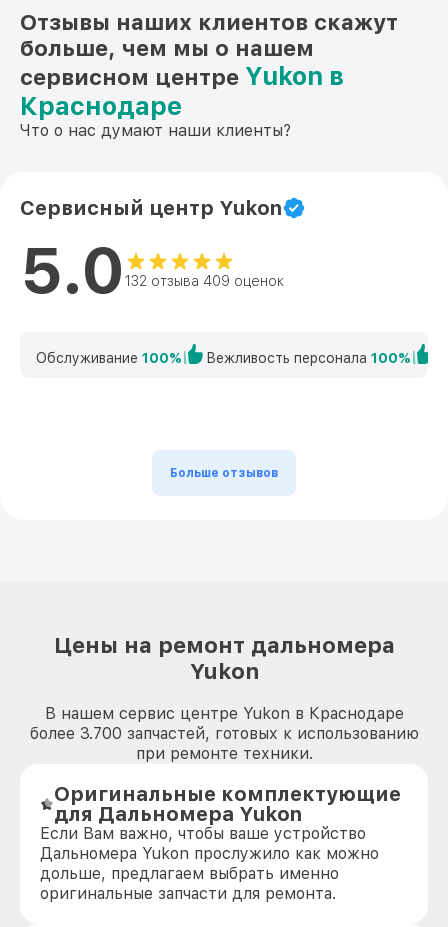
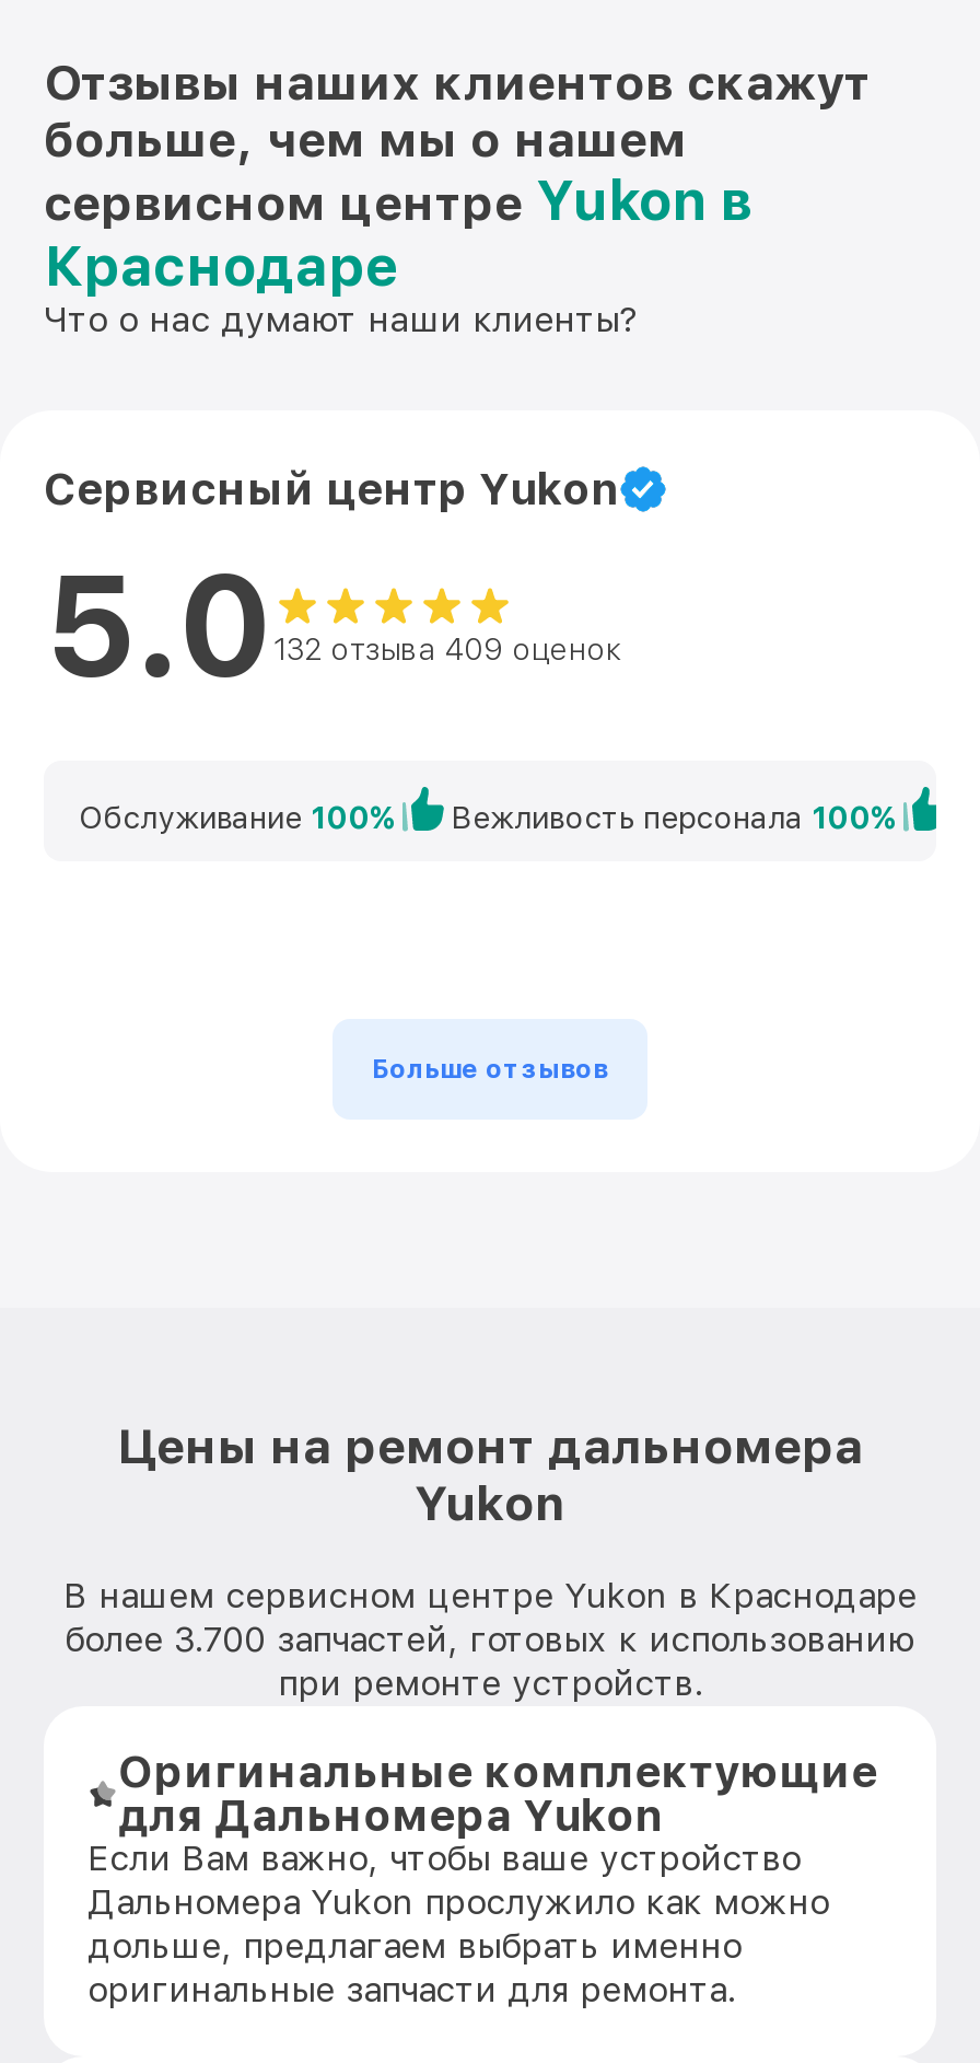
- В нашем сервис центре Yukon в Краснодаре
+ В нашем сервисном центре Yukon в Краснодаре

- при ремонте техники.
+ при ремонте устройств.
